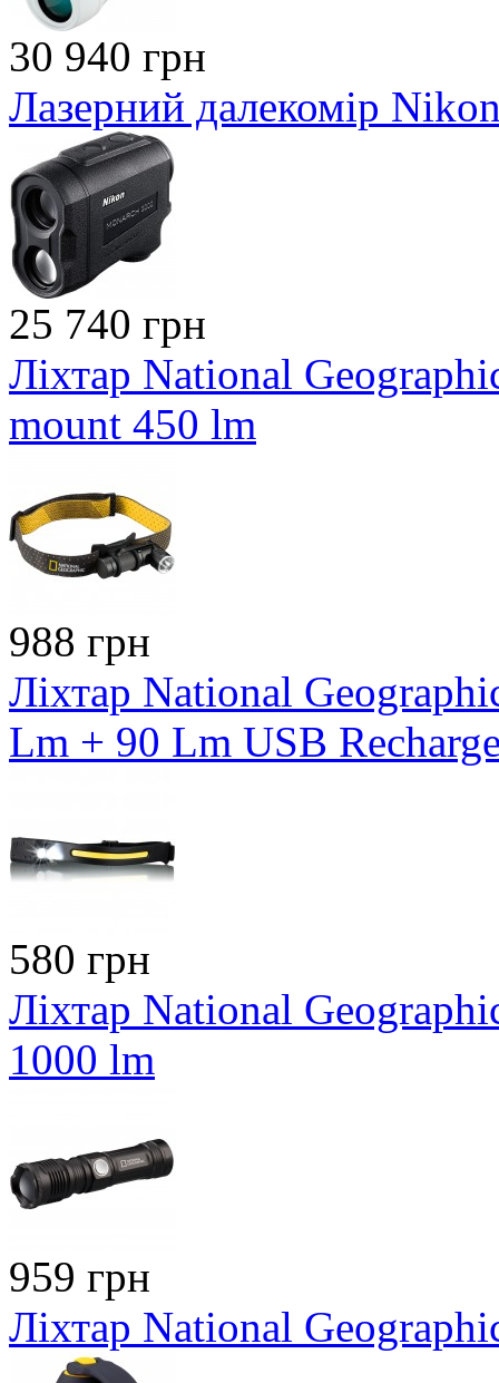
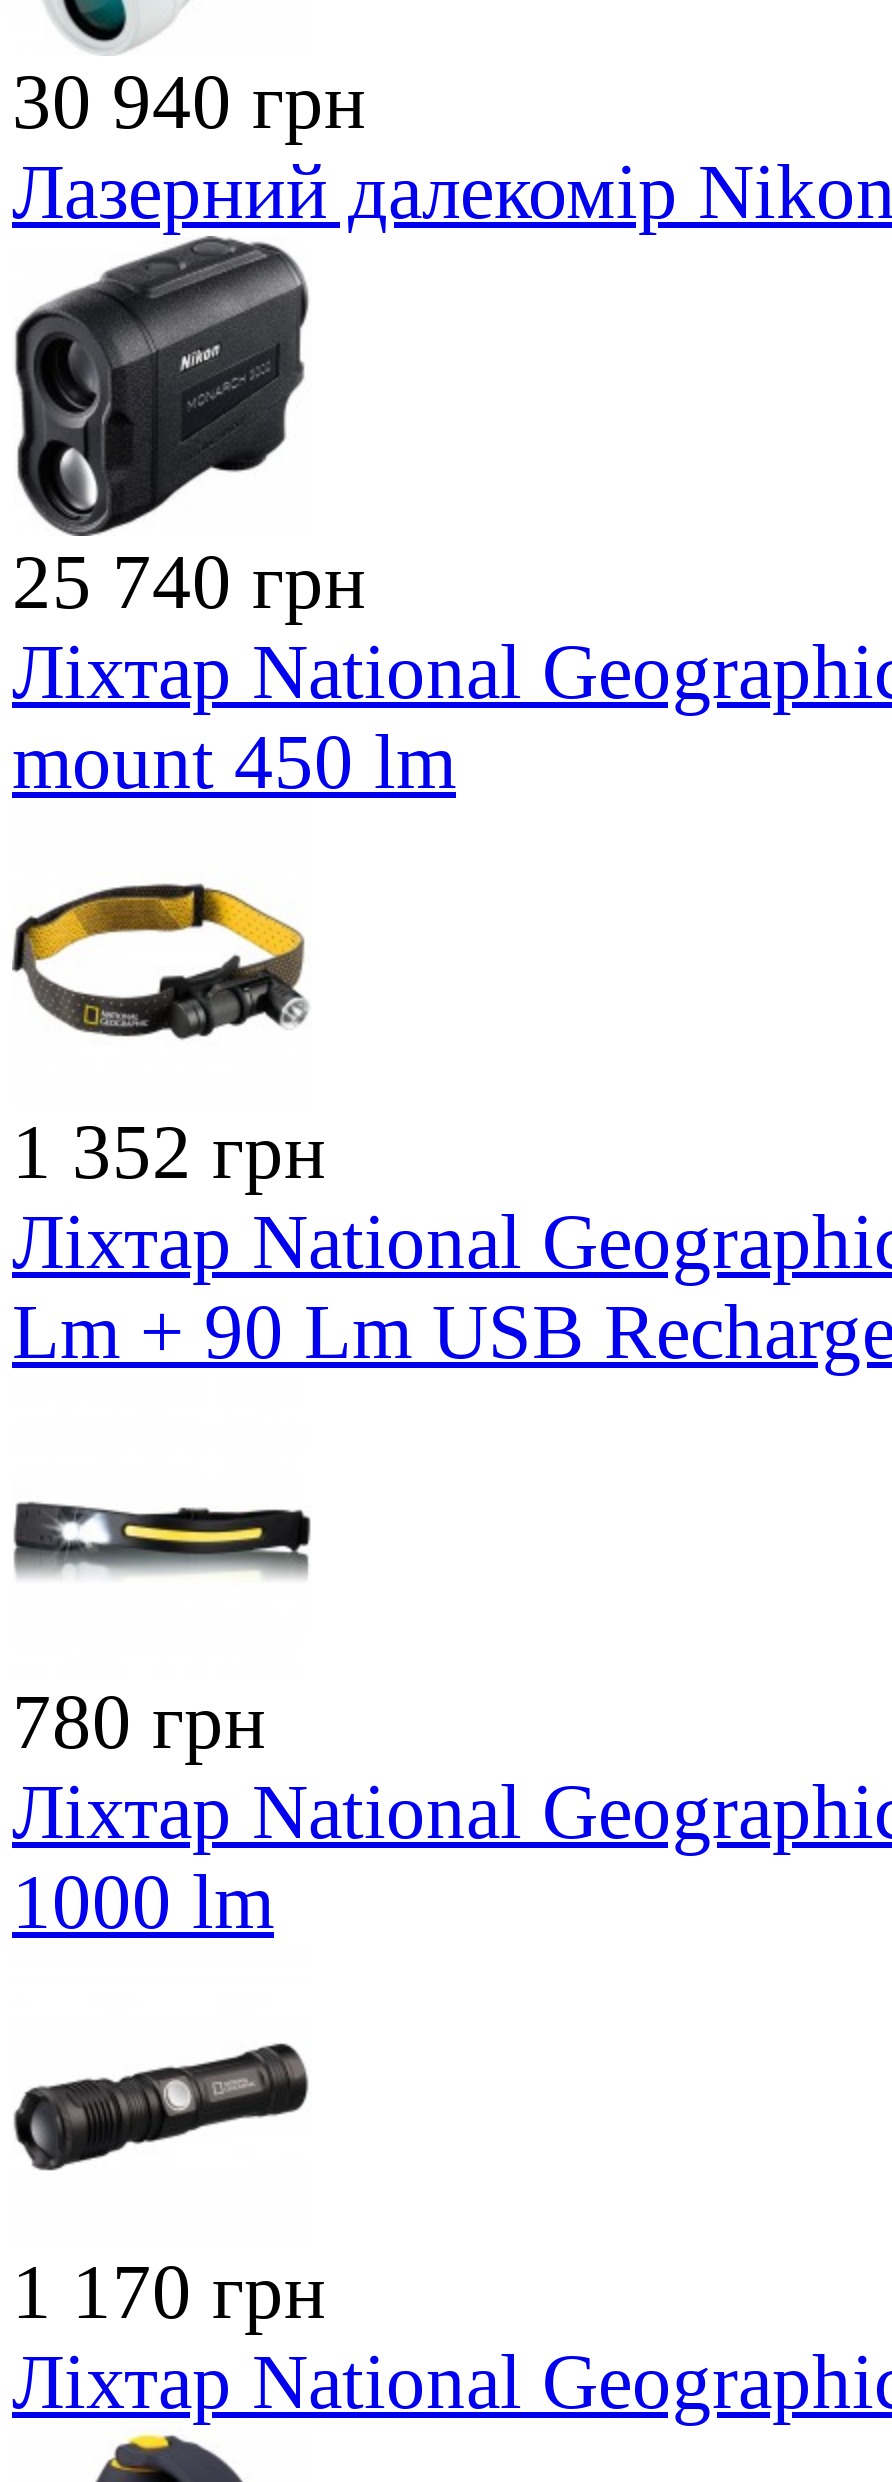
- 988 грн
+ 1 352 грн

- 580 грн
+ 780 грн

- 959 грн
+ 1 170 грн
